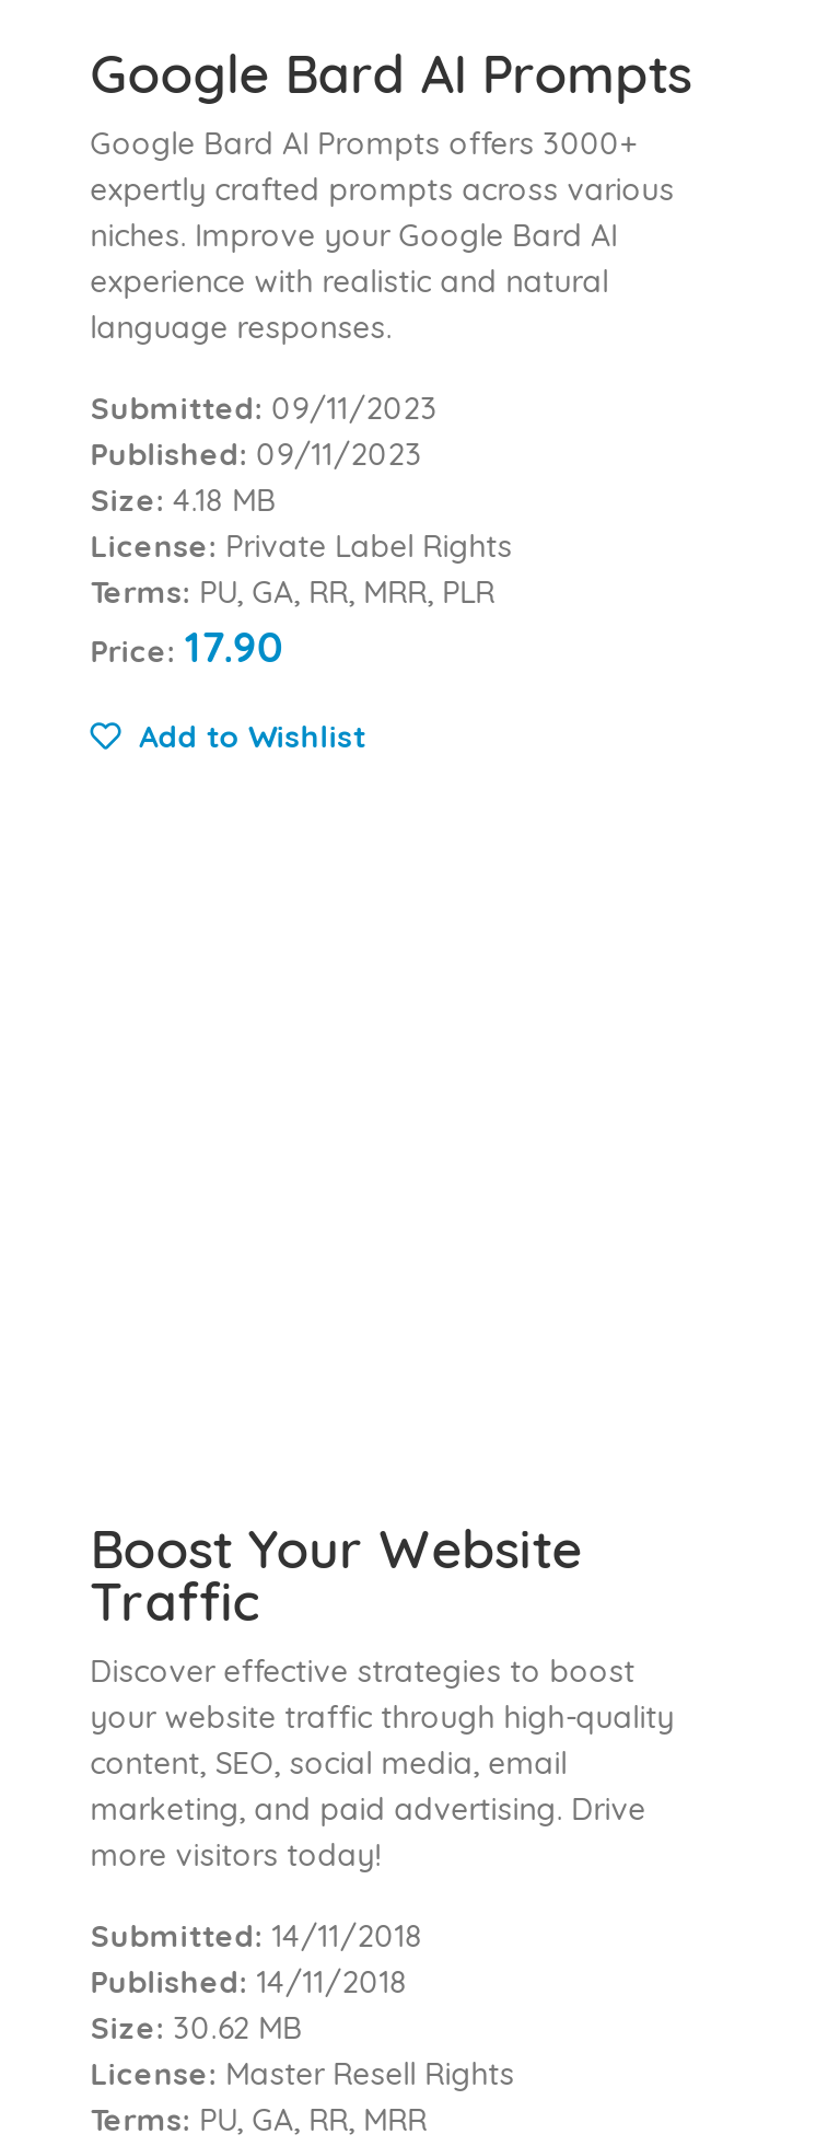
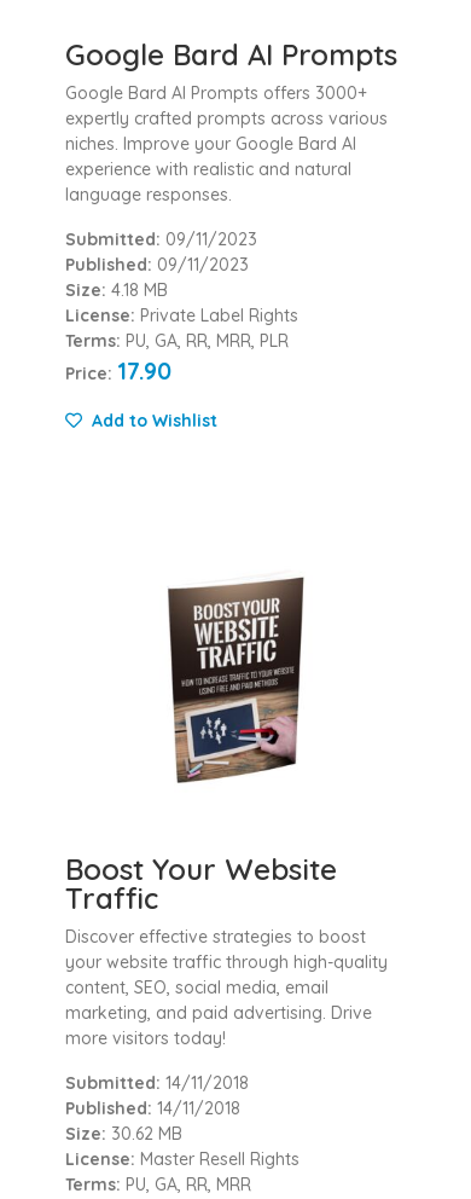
+ [image]
